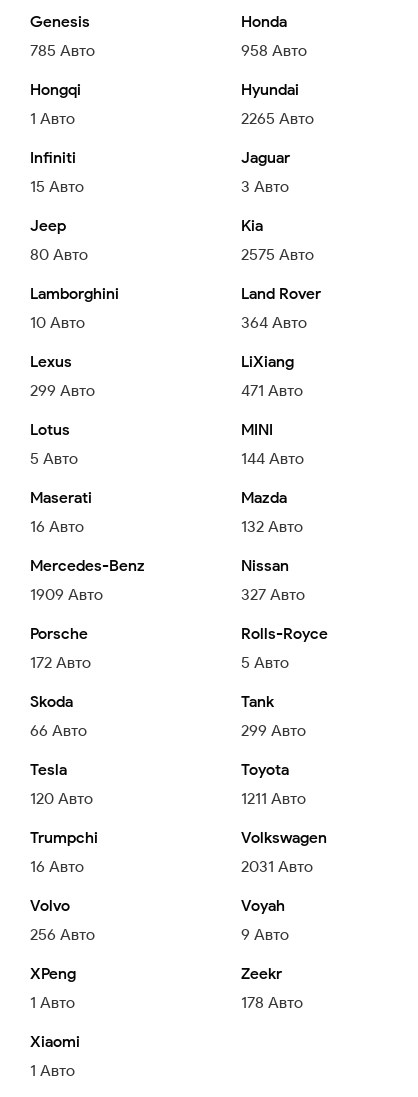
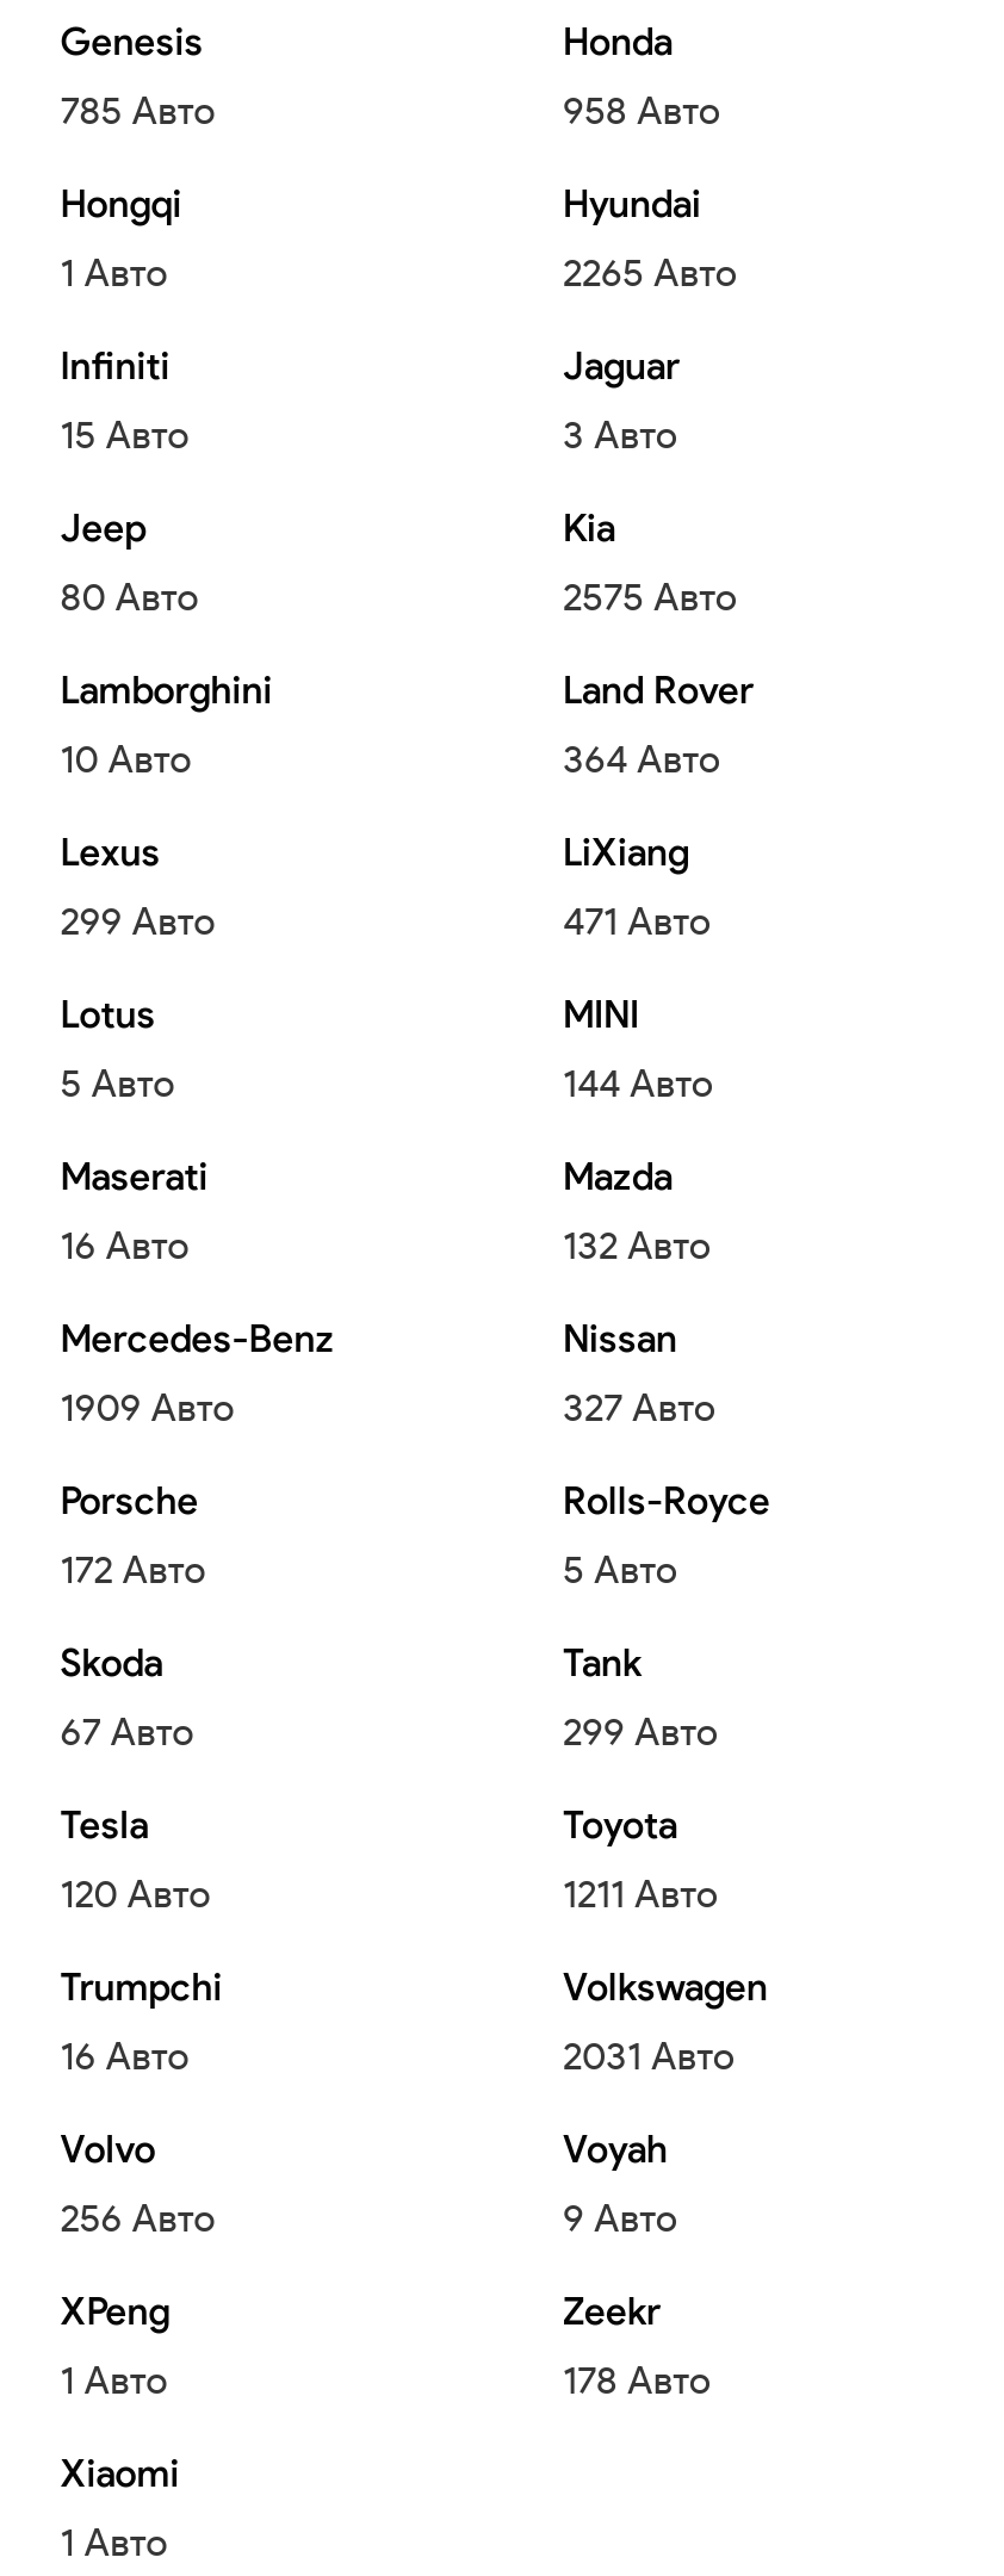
- 66 Авто
+ 67 Авто
